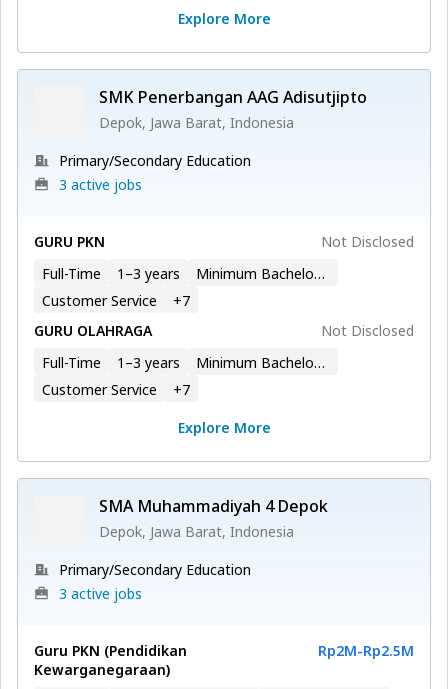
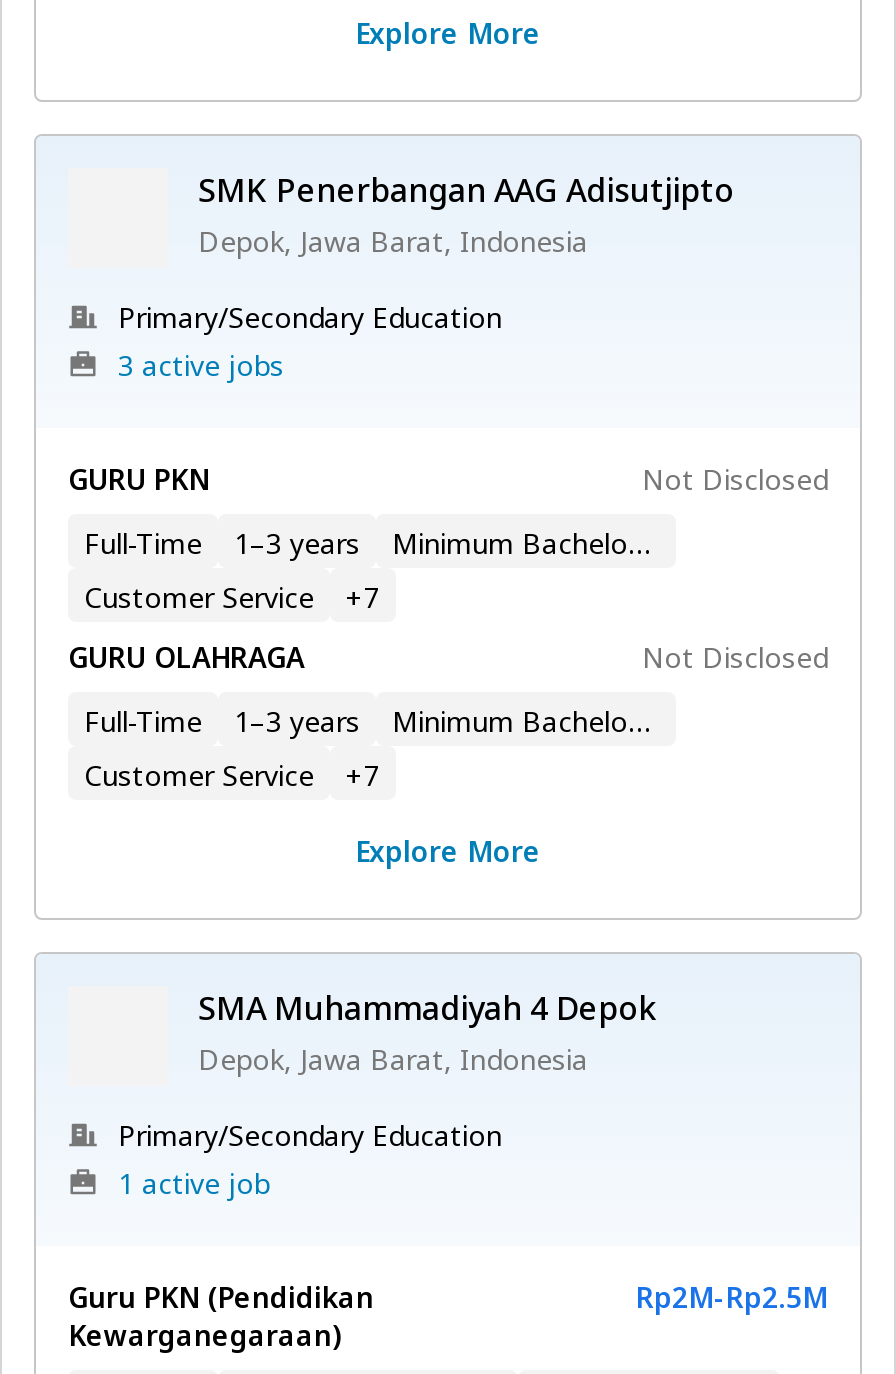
- 3 active jobs
+ 1 active job
